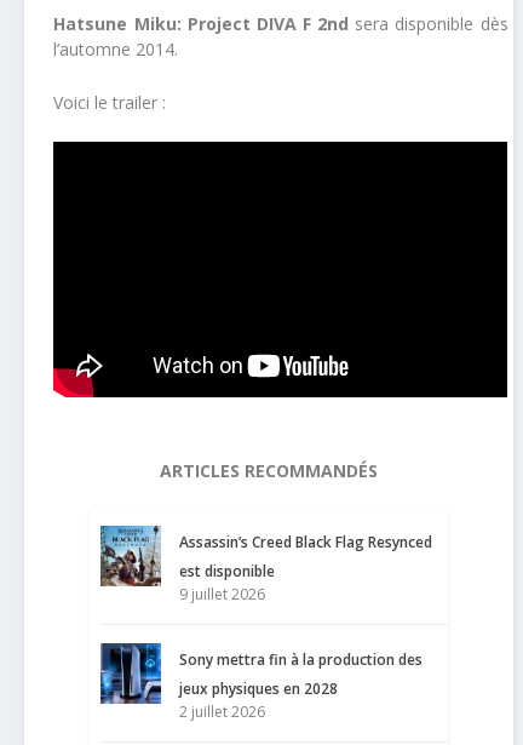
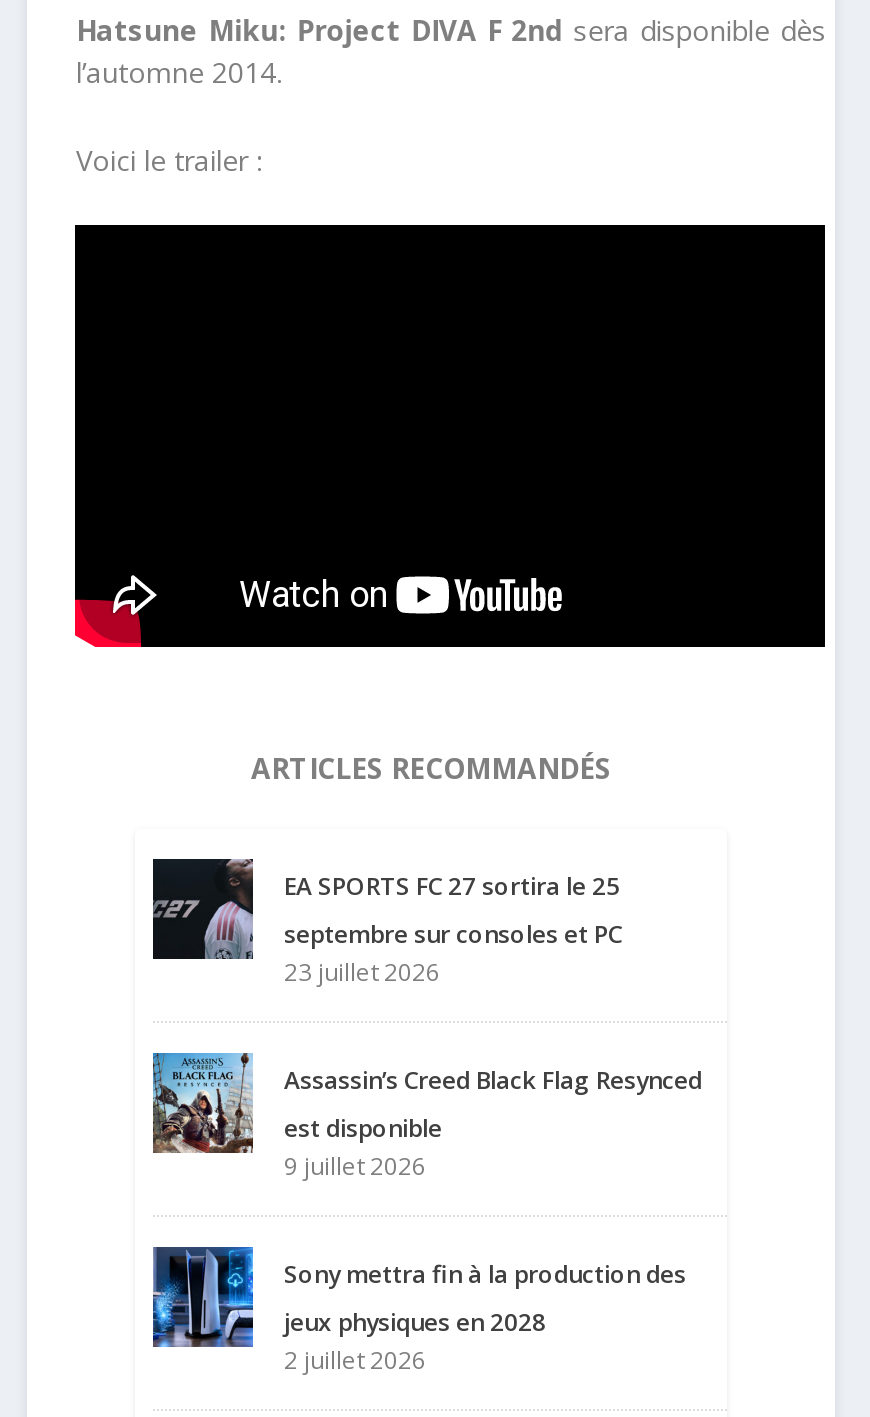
+ [image]
+ EA SPORTS FC 27 sortira le 25
+ septembre sur consoles et PC
+ 23 juillet 2026
